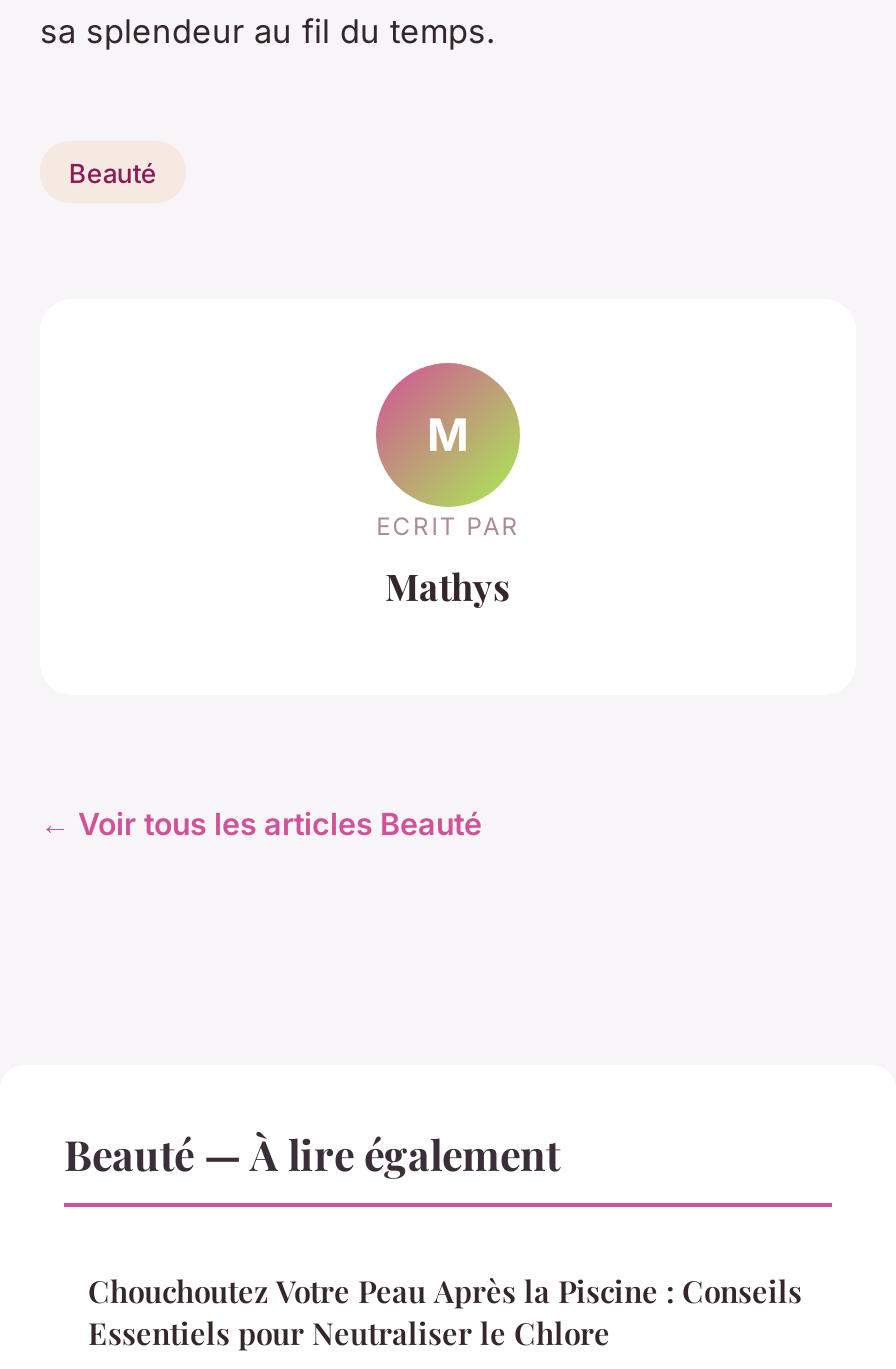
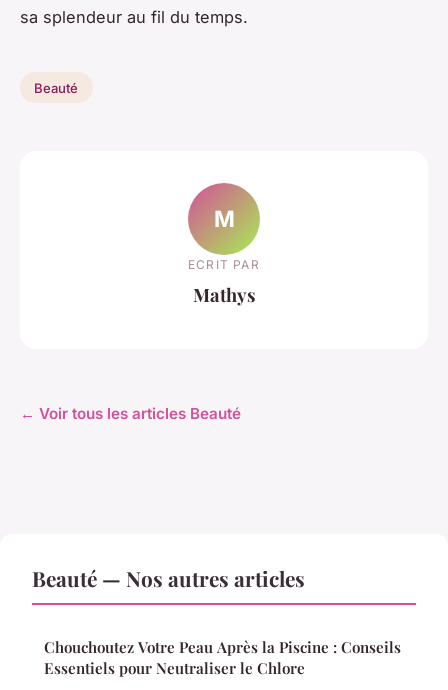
- Beauté — À lire également
+ Beauté — Nos autres articles
